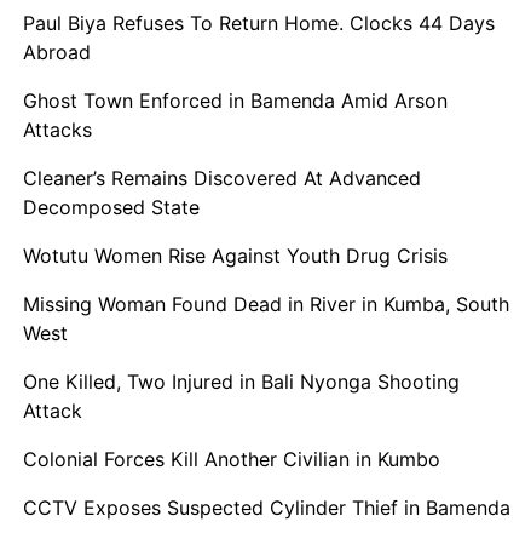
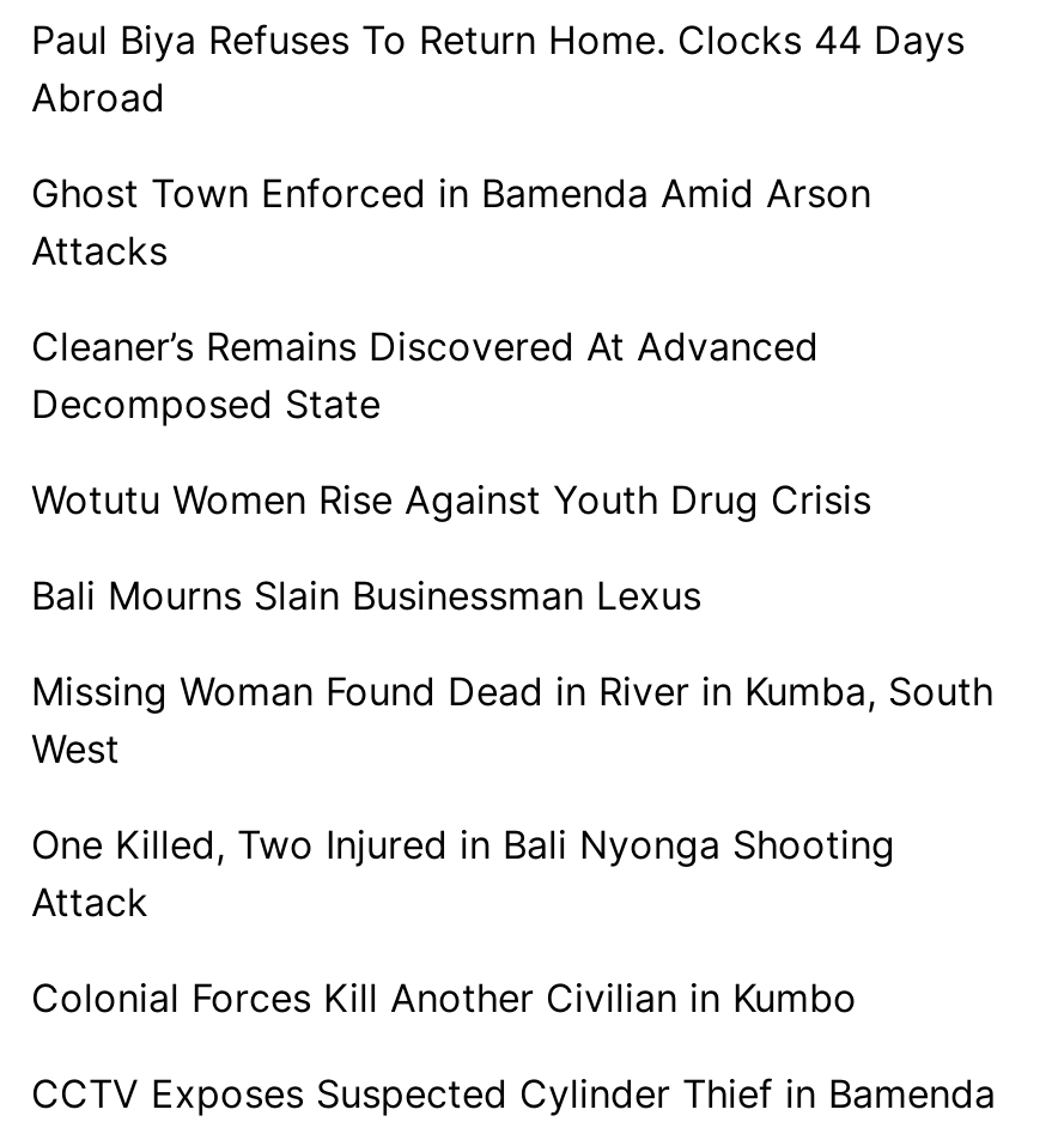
+ Bali Mourns Slain Businessman Lexus
